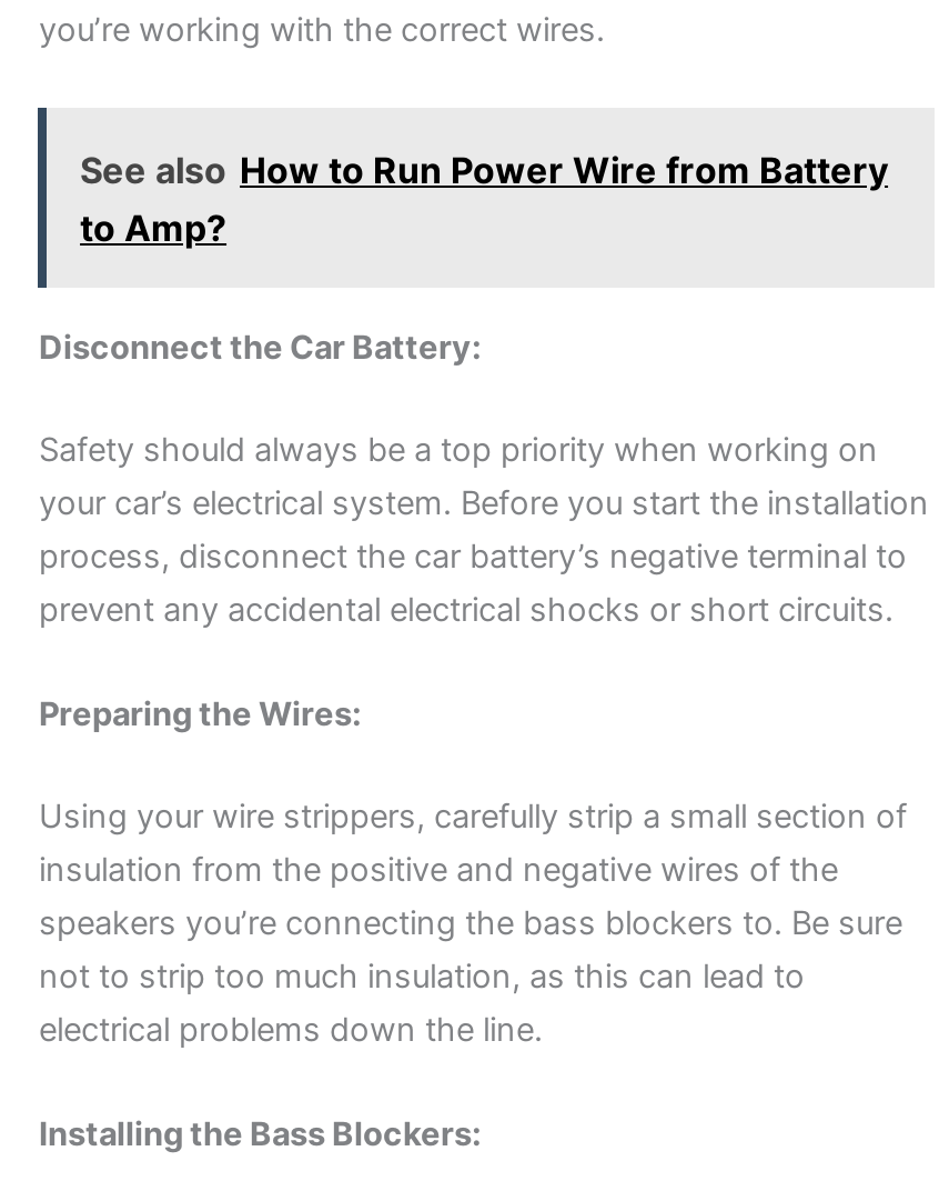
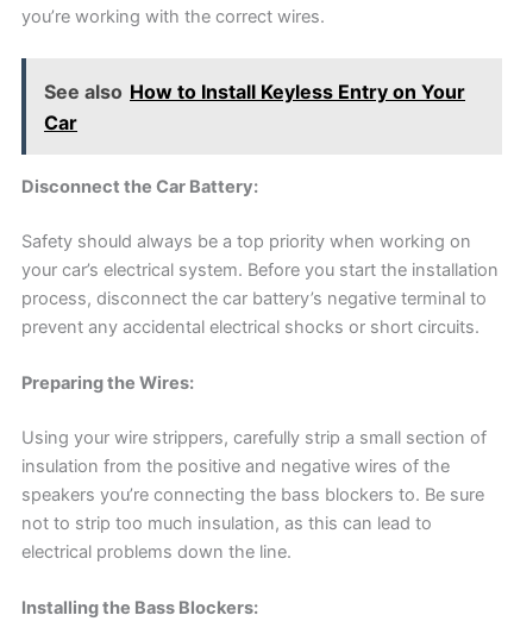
- See also How to Run Power Wire from Battery
- to Amp?
+ See also How to Install Keyless Entry on Your
+ Car
